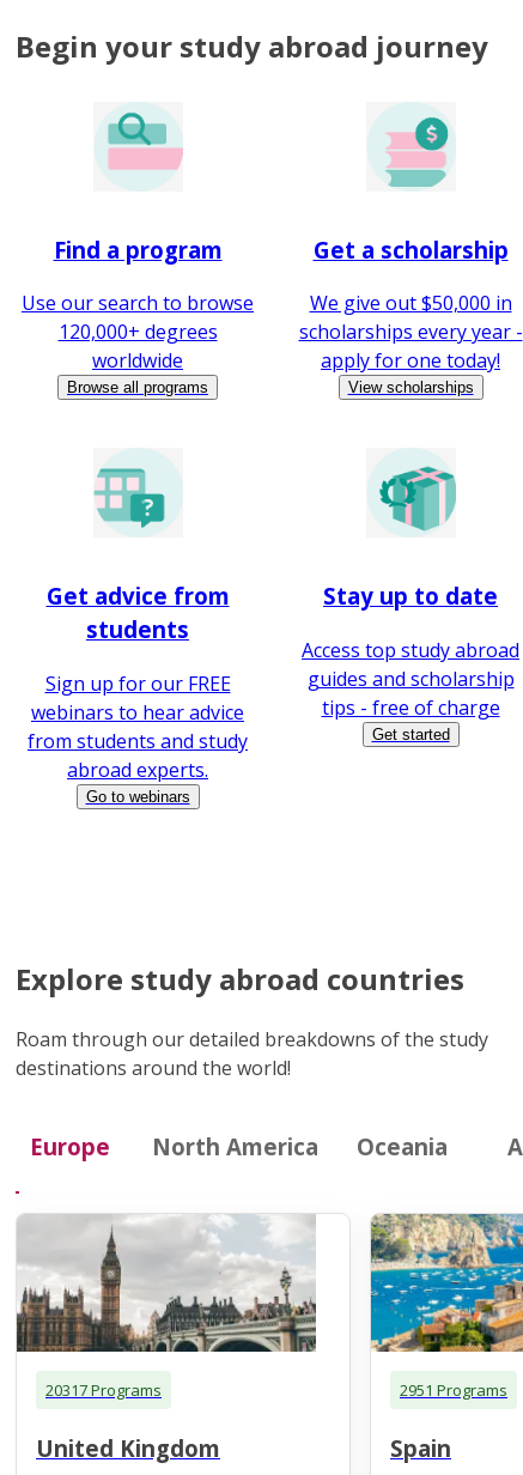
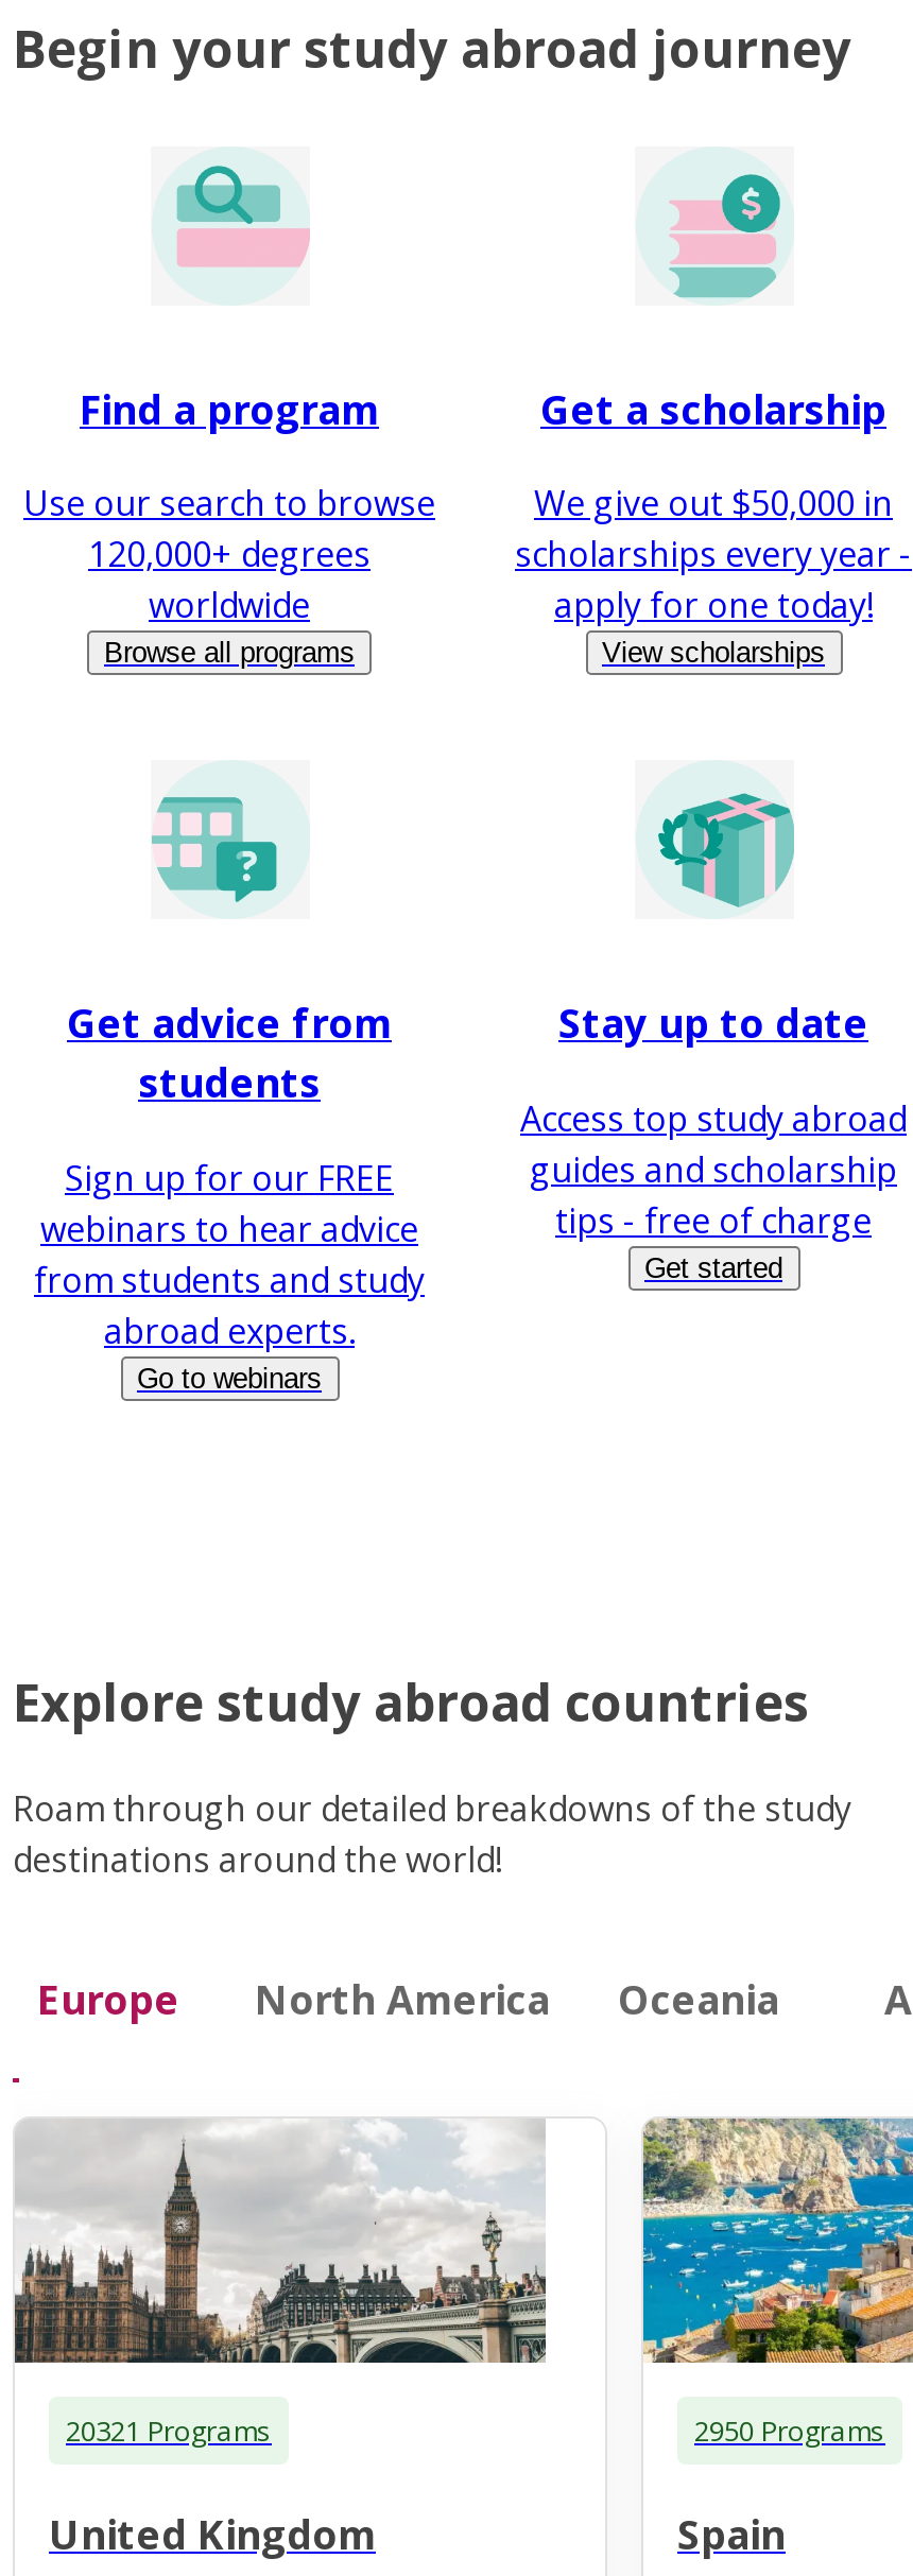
- 20317 Programs
+ 20321 Programs

- 2951 Programs
+ 2950 Programs
